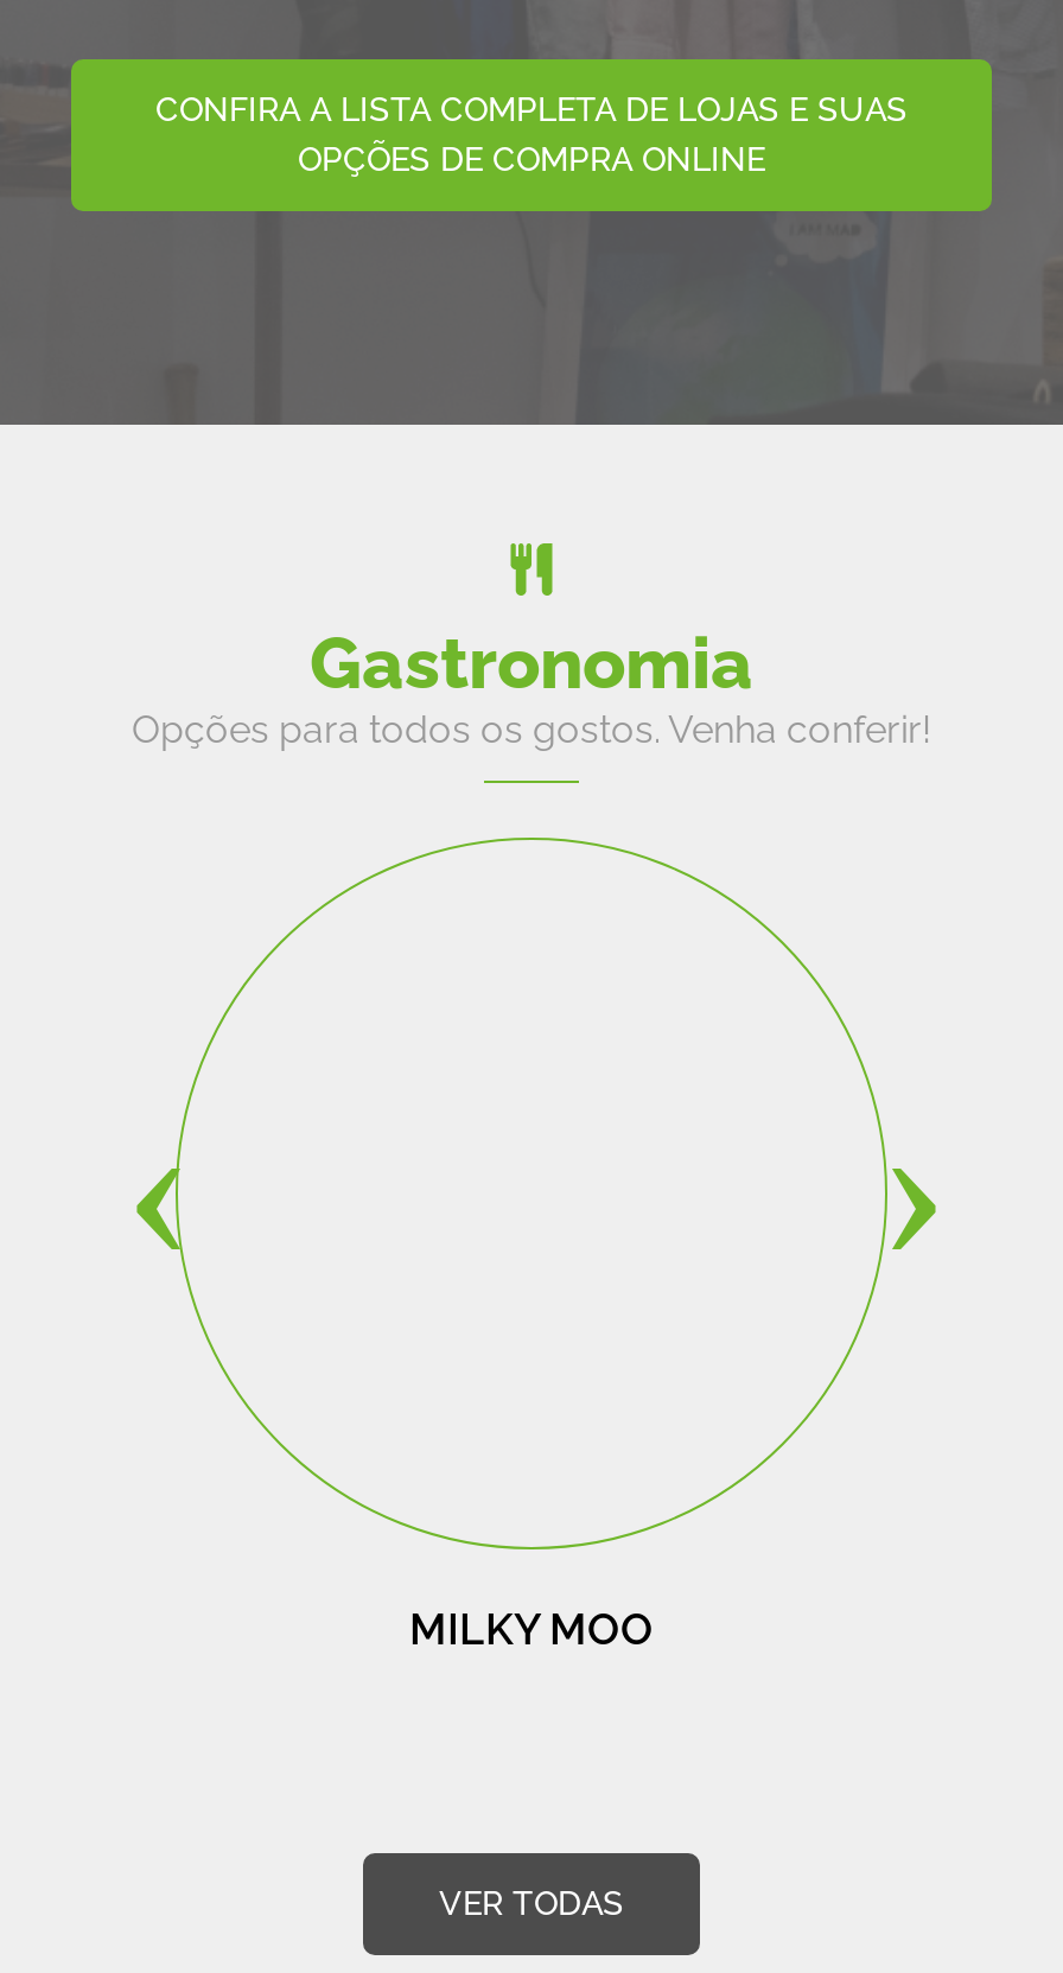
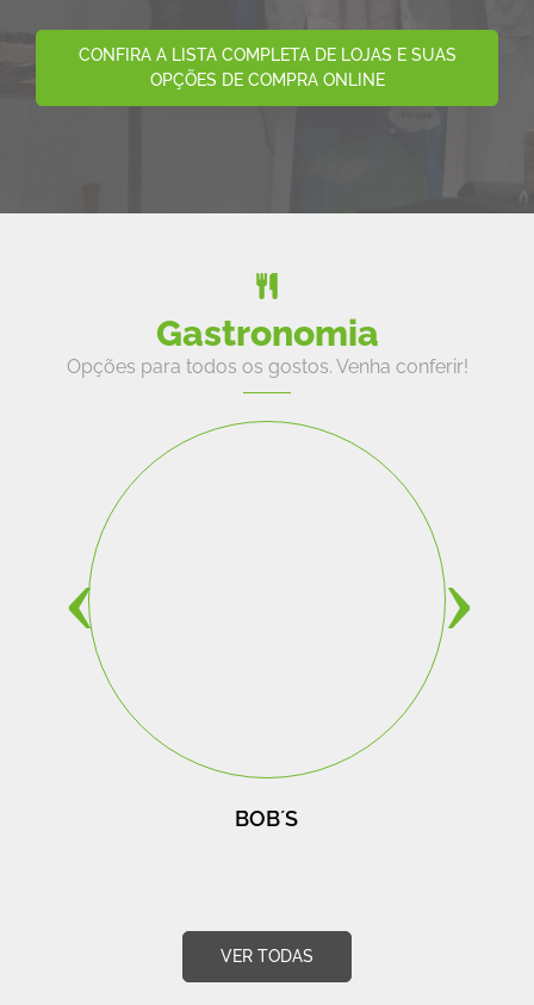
- MILKY MOO
+ BOB´S
